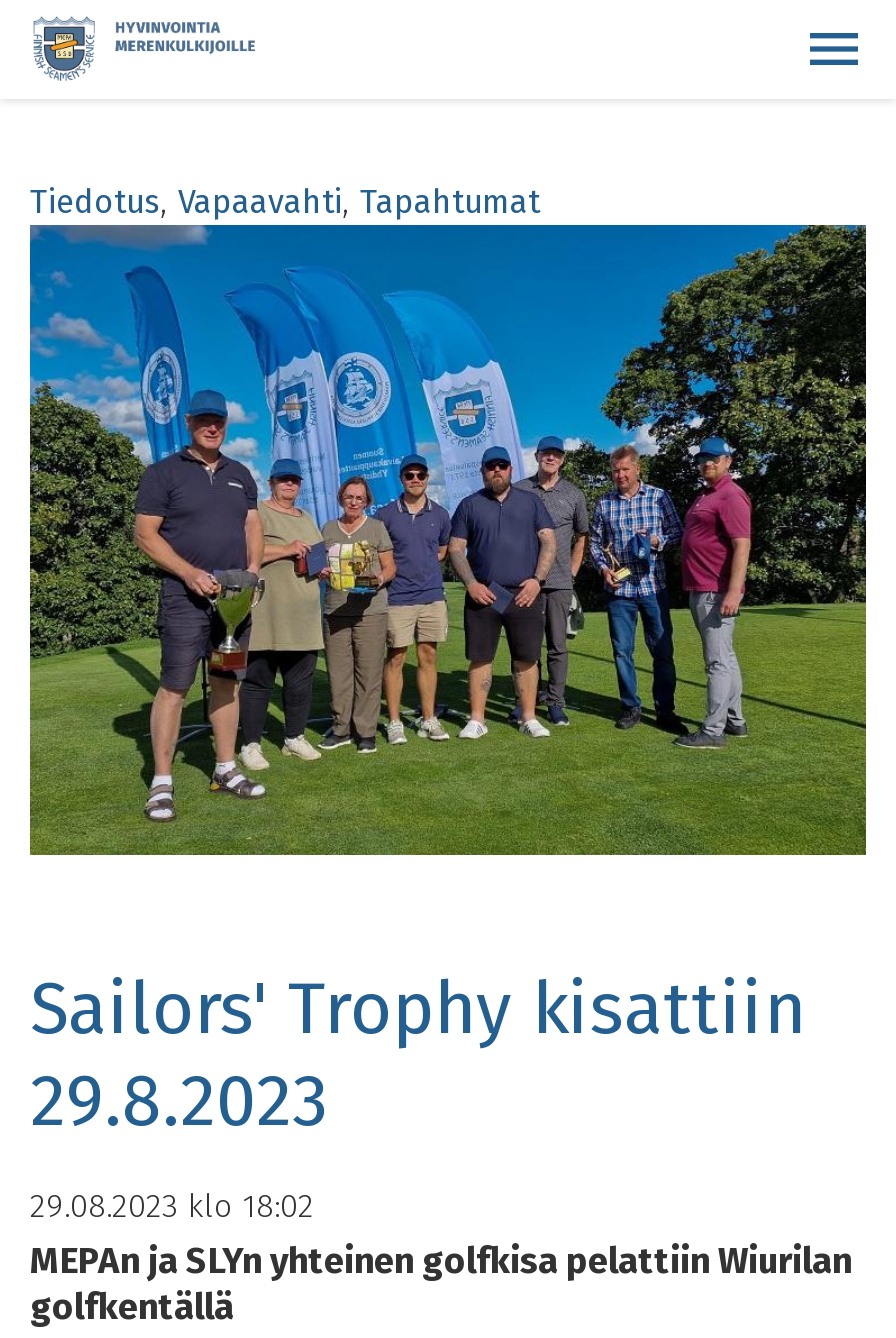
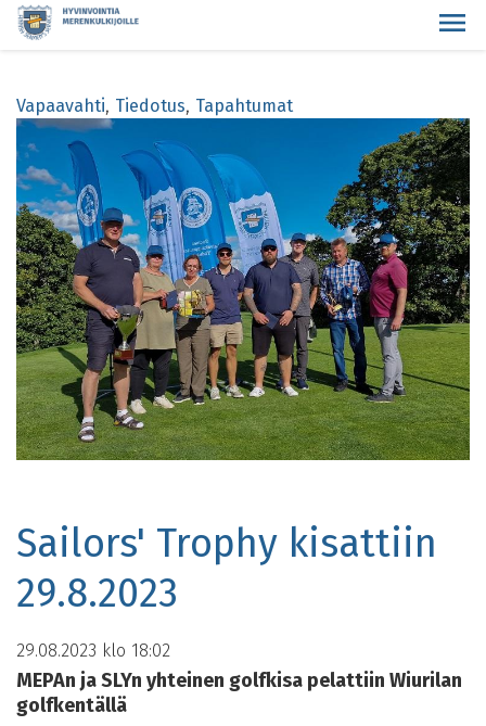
- Tiedotus Vapaavahti Tapahtumat
+ Vapaavahti Tiedotus Tapahtumat
